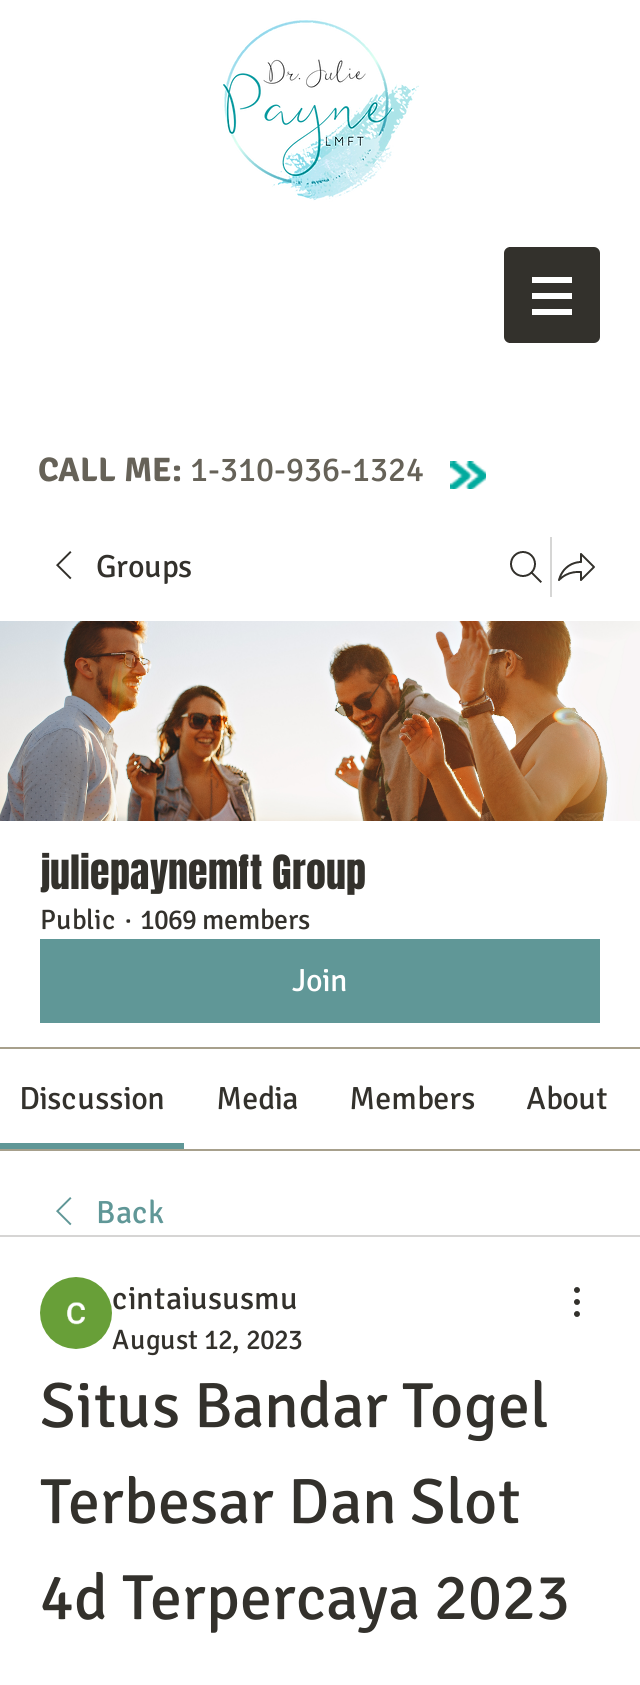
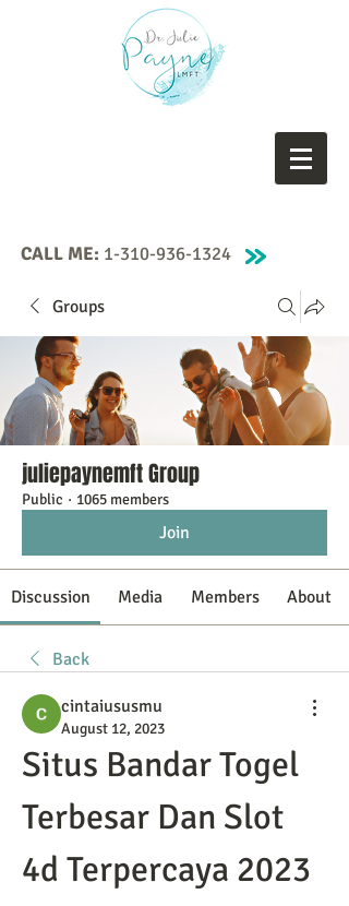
- Public · 1069 members
+ Public · 1065 members
